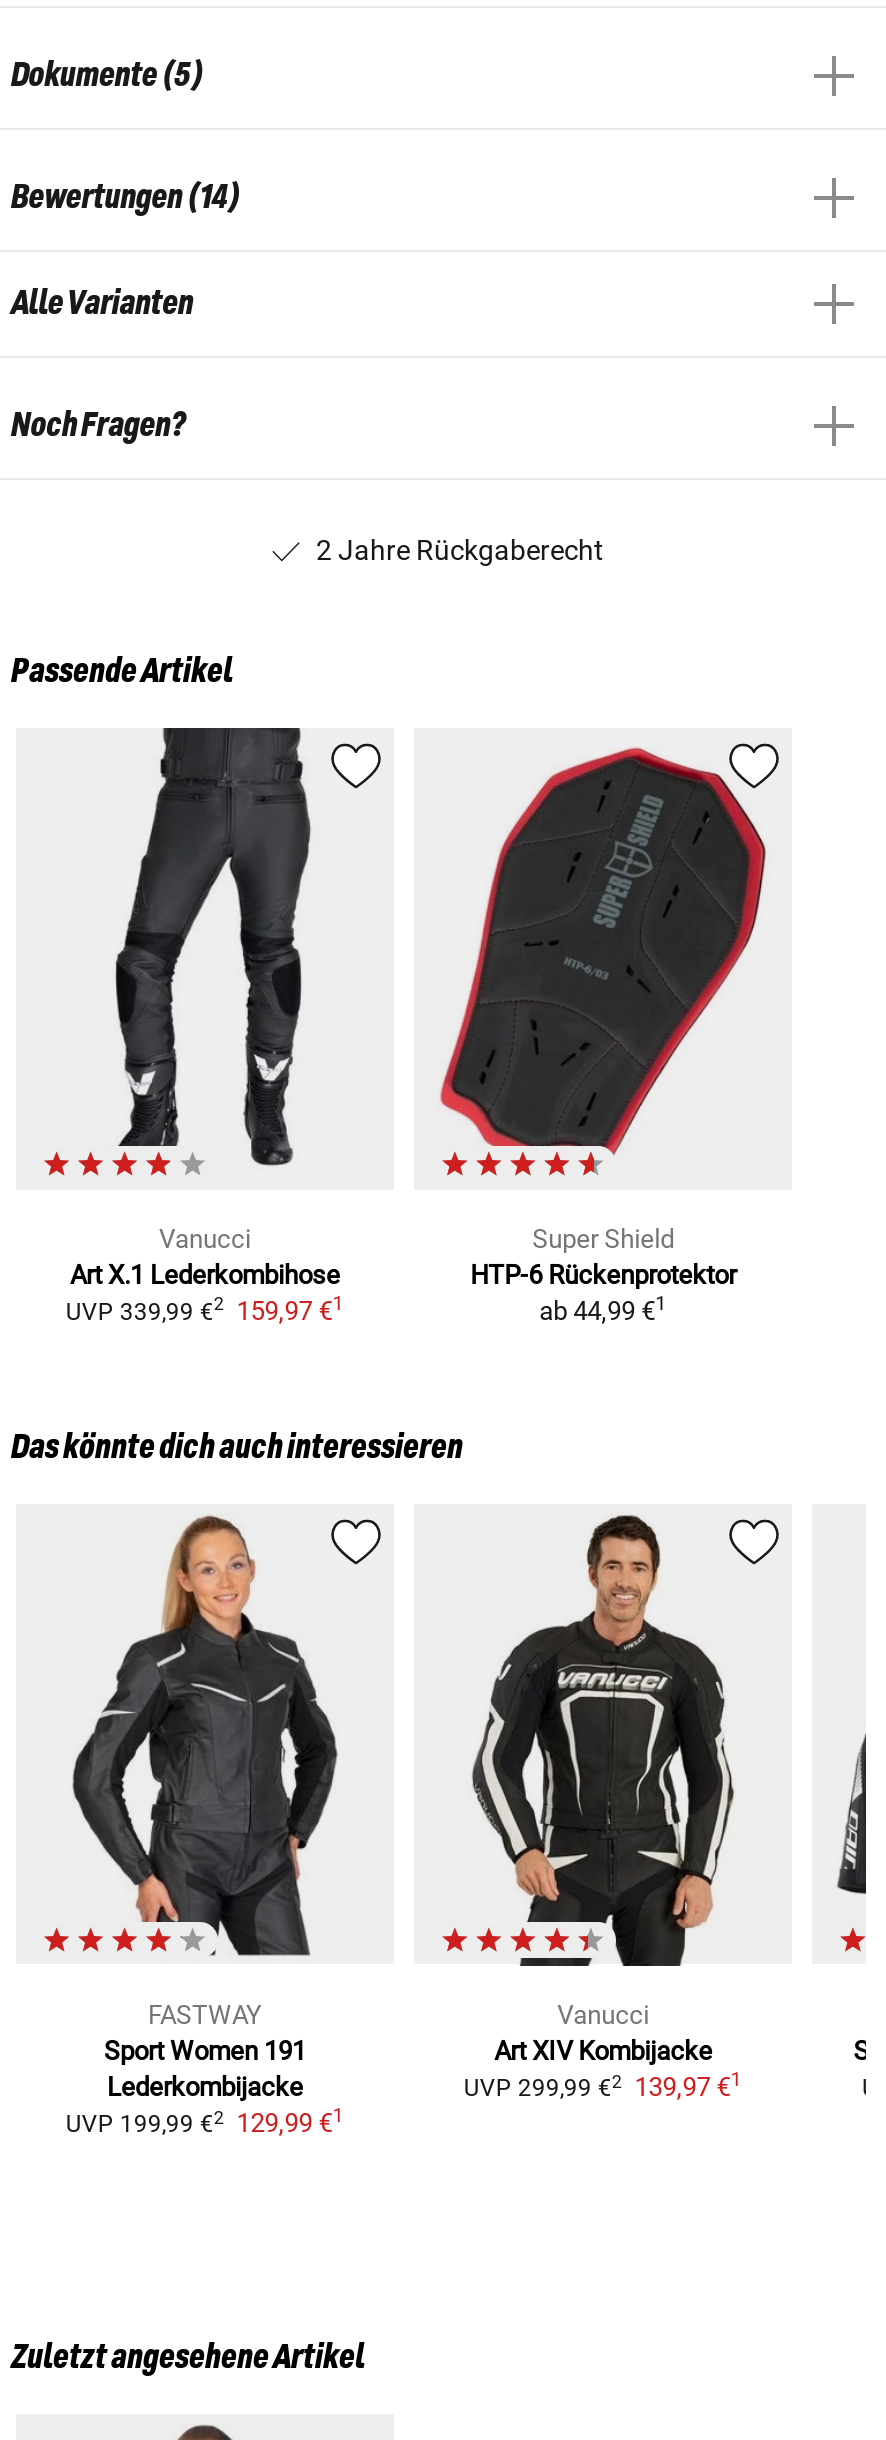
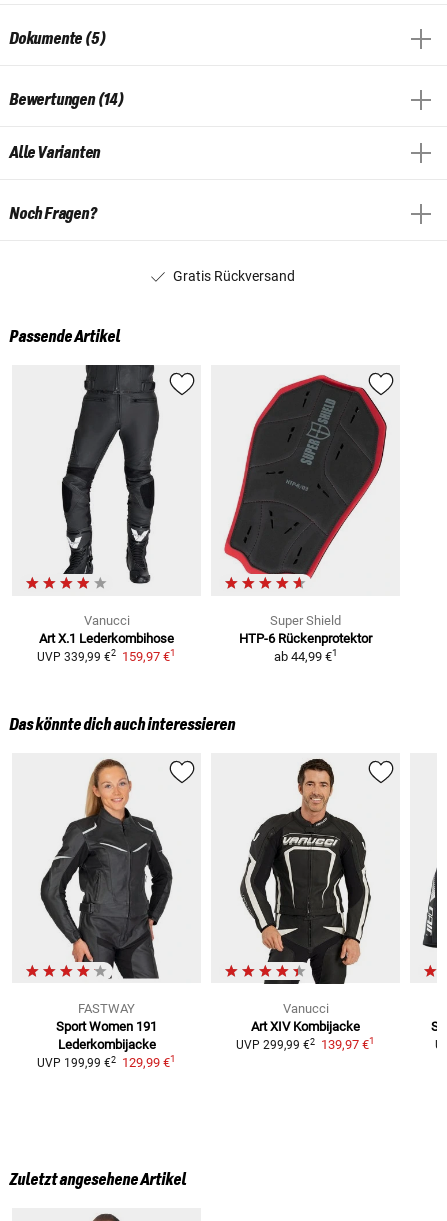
- 2 Jahre Rückgaberecht
+ Gratis Rückversand
